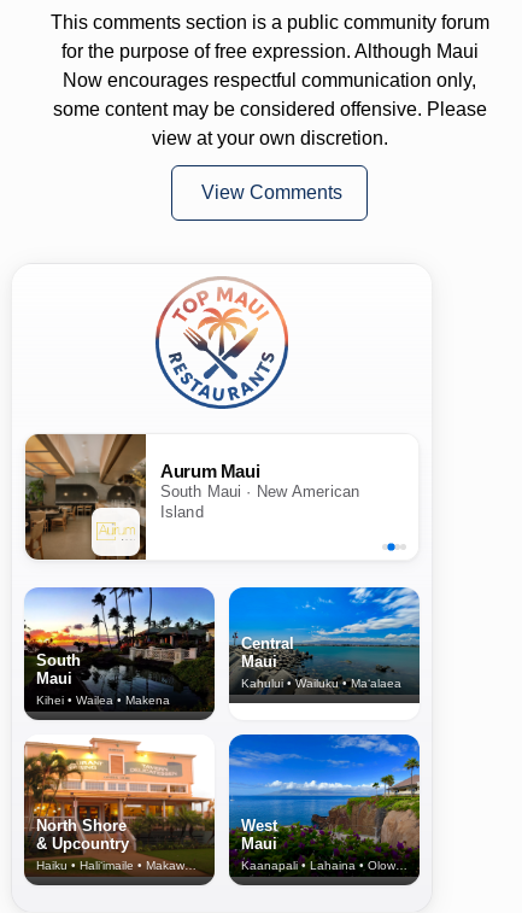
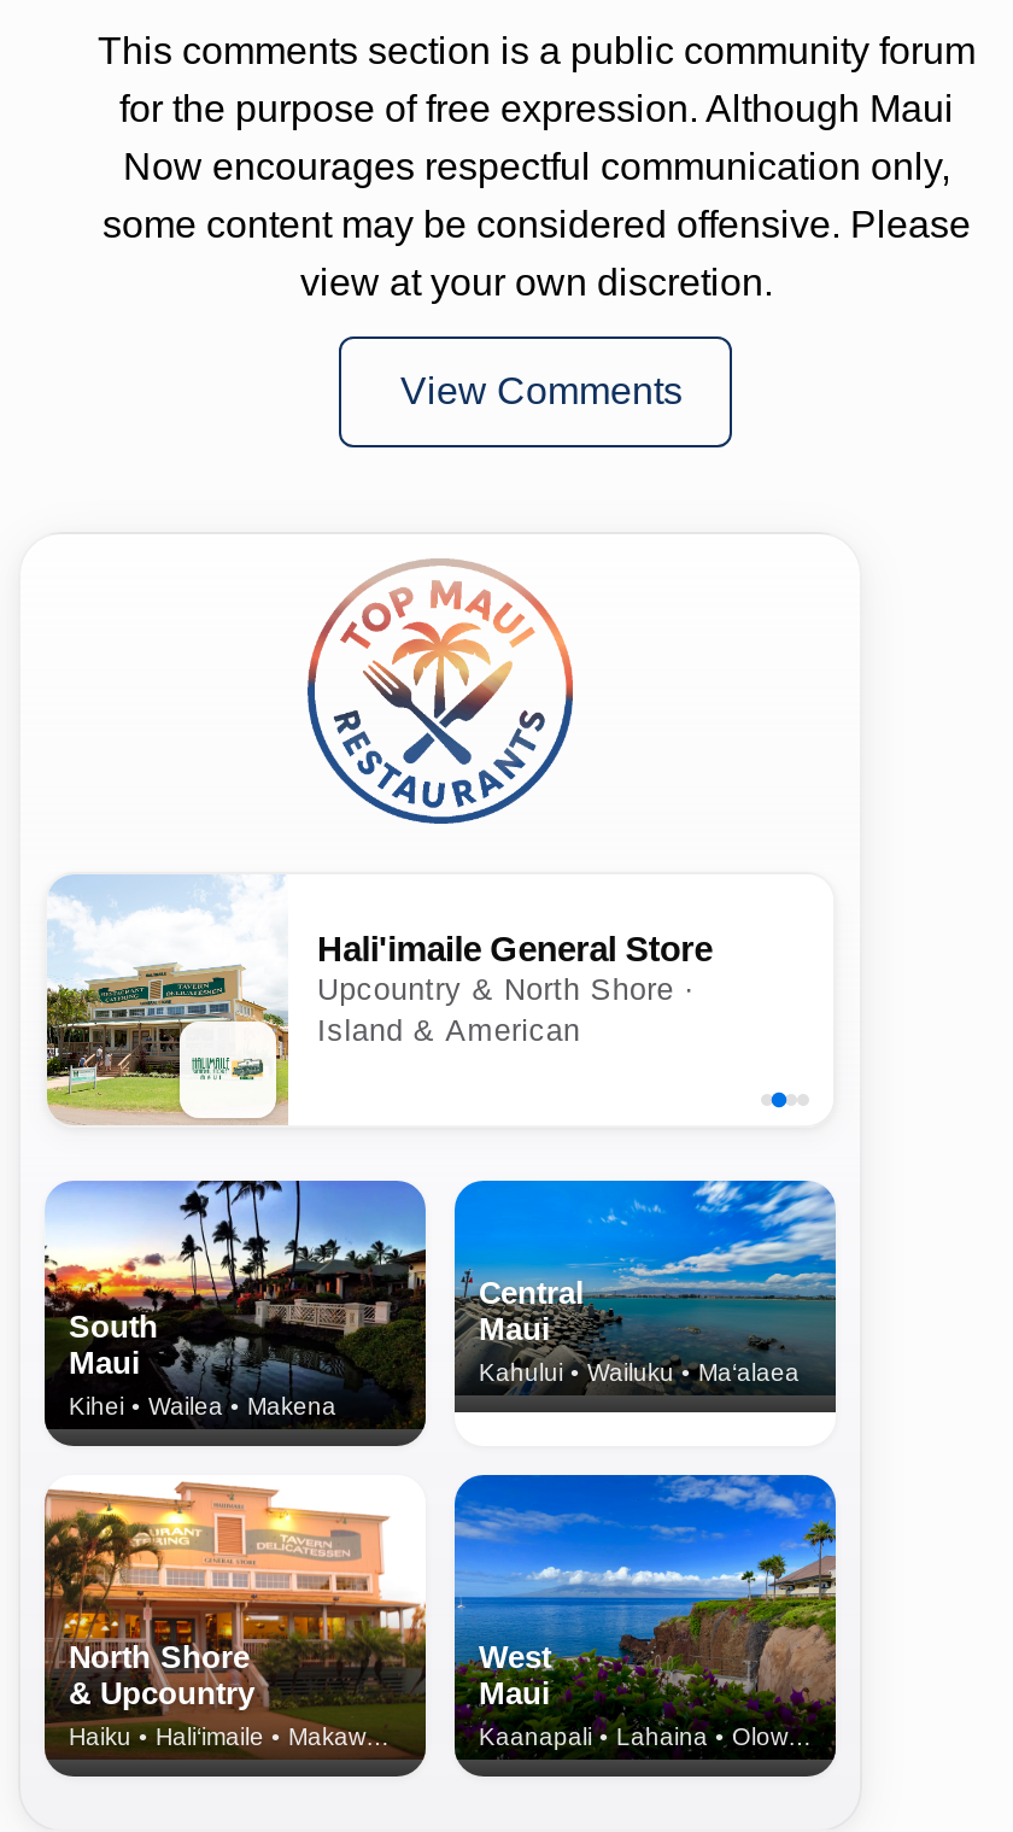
- [image]
- Aurum Maui
- South Maui · New American
- Island
+ [image]
+ Hali'imaile General Store
+ Upcountry & North Shore ·
+ Island & American
